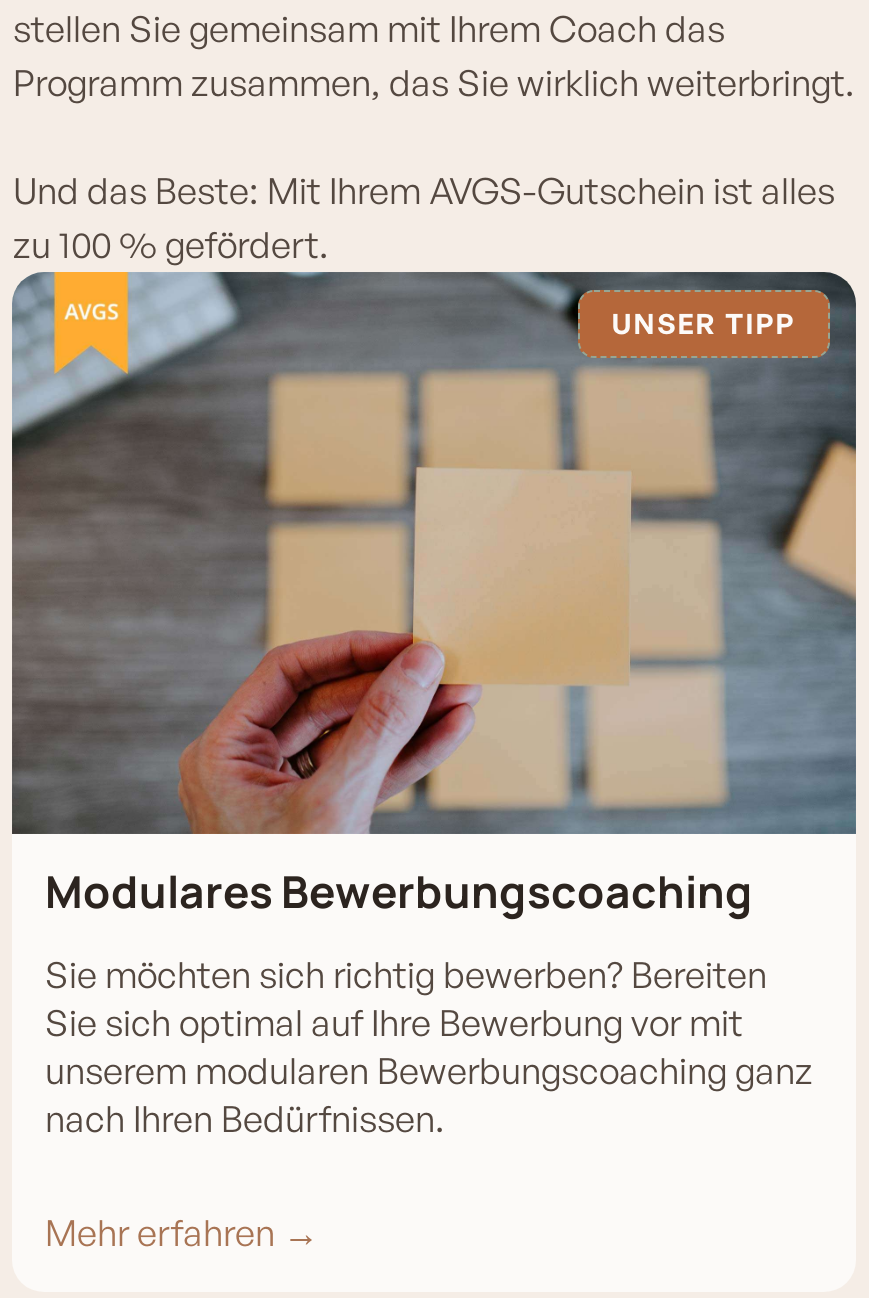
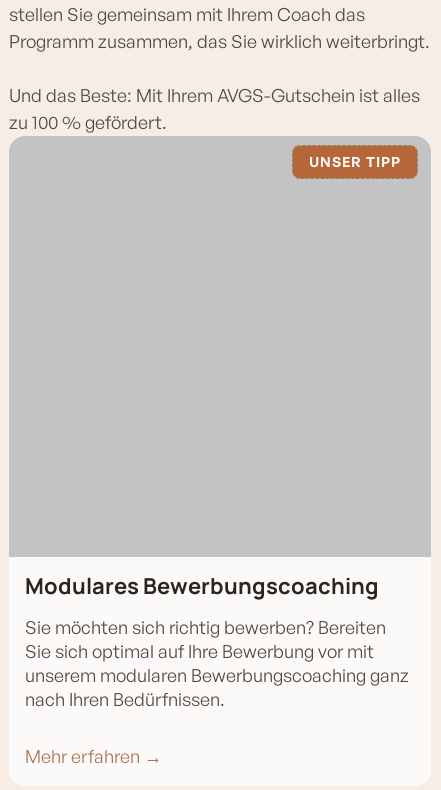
- [image]
